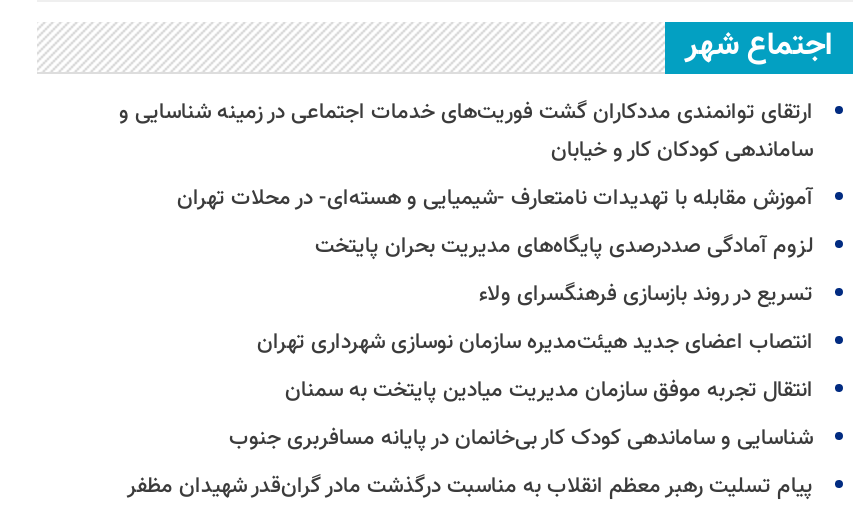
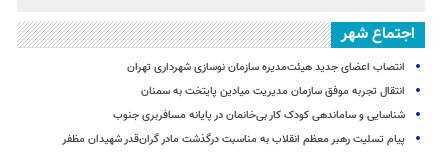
- ارتقای توانمندی مددکاران گشت فوریت‌های خدمات اجتماعی در زمینه شناسایی و
- ساماندهی کودکان کار و خیابان
- آموزش مقابله با تهدیدات نامتعارف -شیمیایی و هسته‌ای- در محلات تهران
- لزوم آمادگی صددرصدی پایگاه‌های مدیریت بحران پایتخت
- تسریع در روند بازسازی فرهنگسرای ولاء
